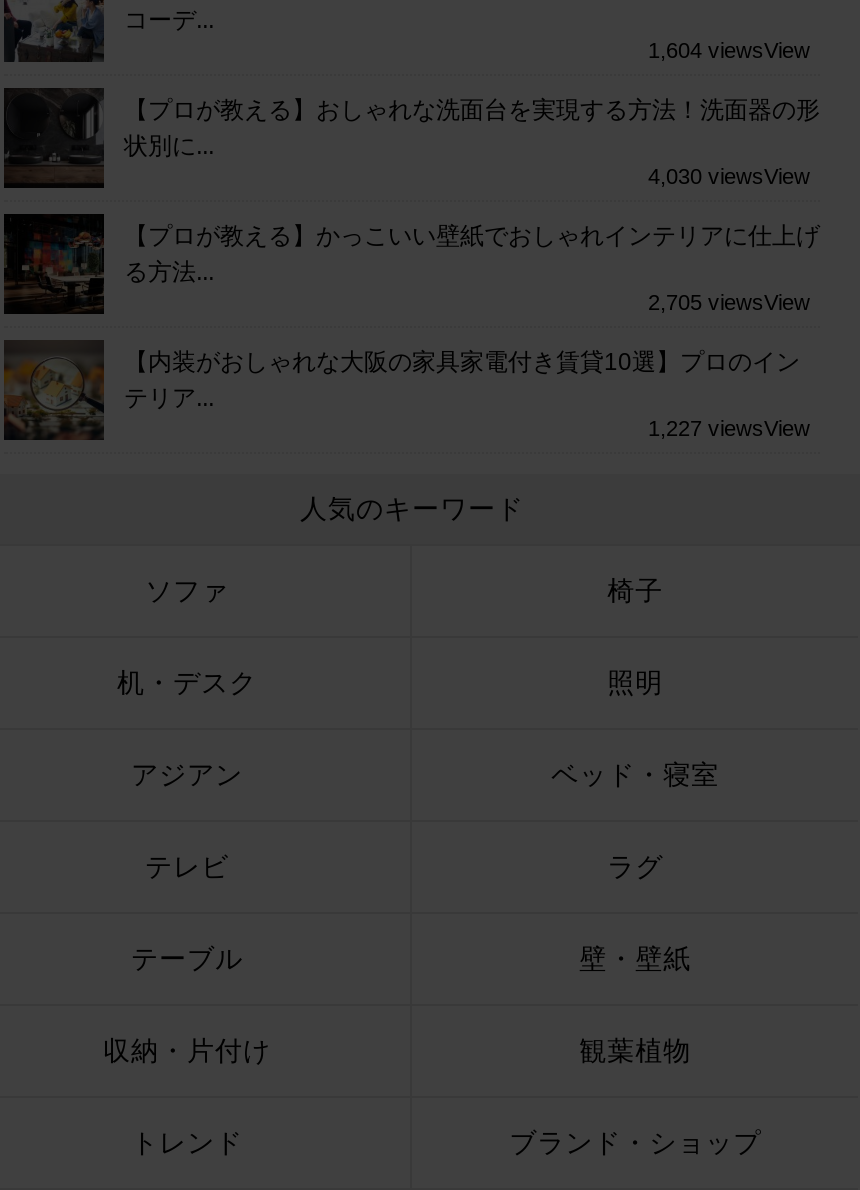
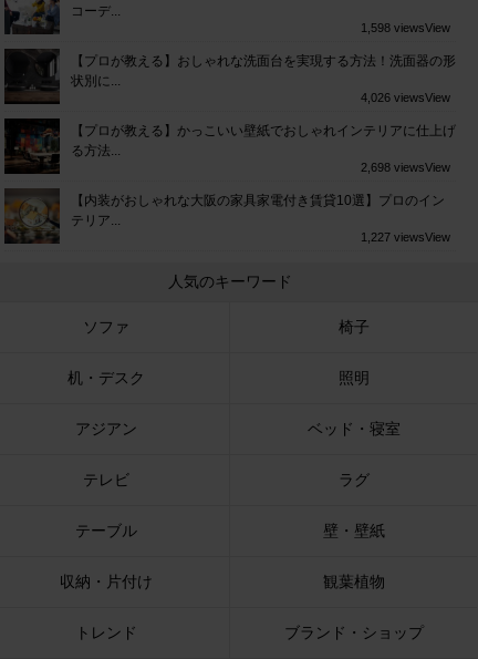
- 1,604 viewsView
+ 1,598 viewsView

- 4,030 viewsView
+ 4,026 viewsView

- 2,705 viewsView
+ 2,698 viewsView
